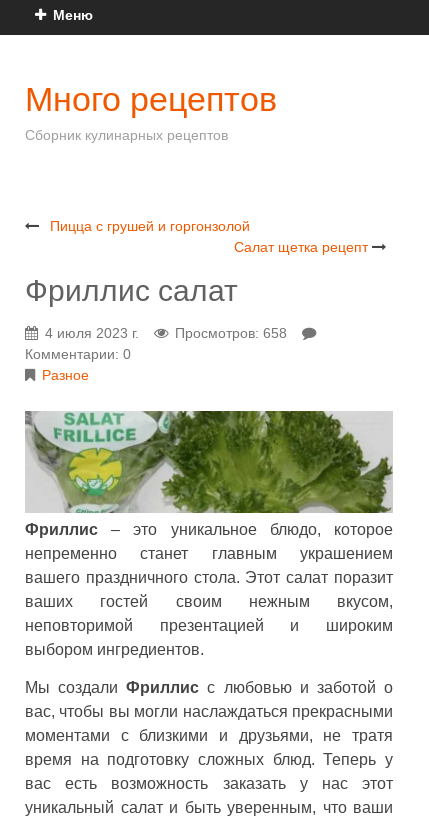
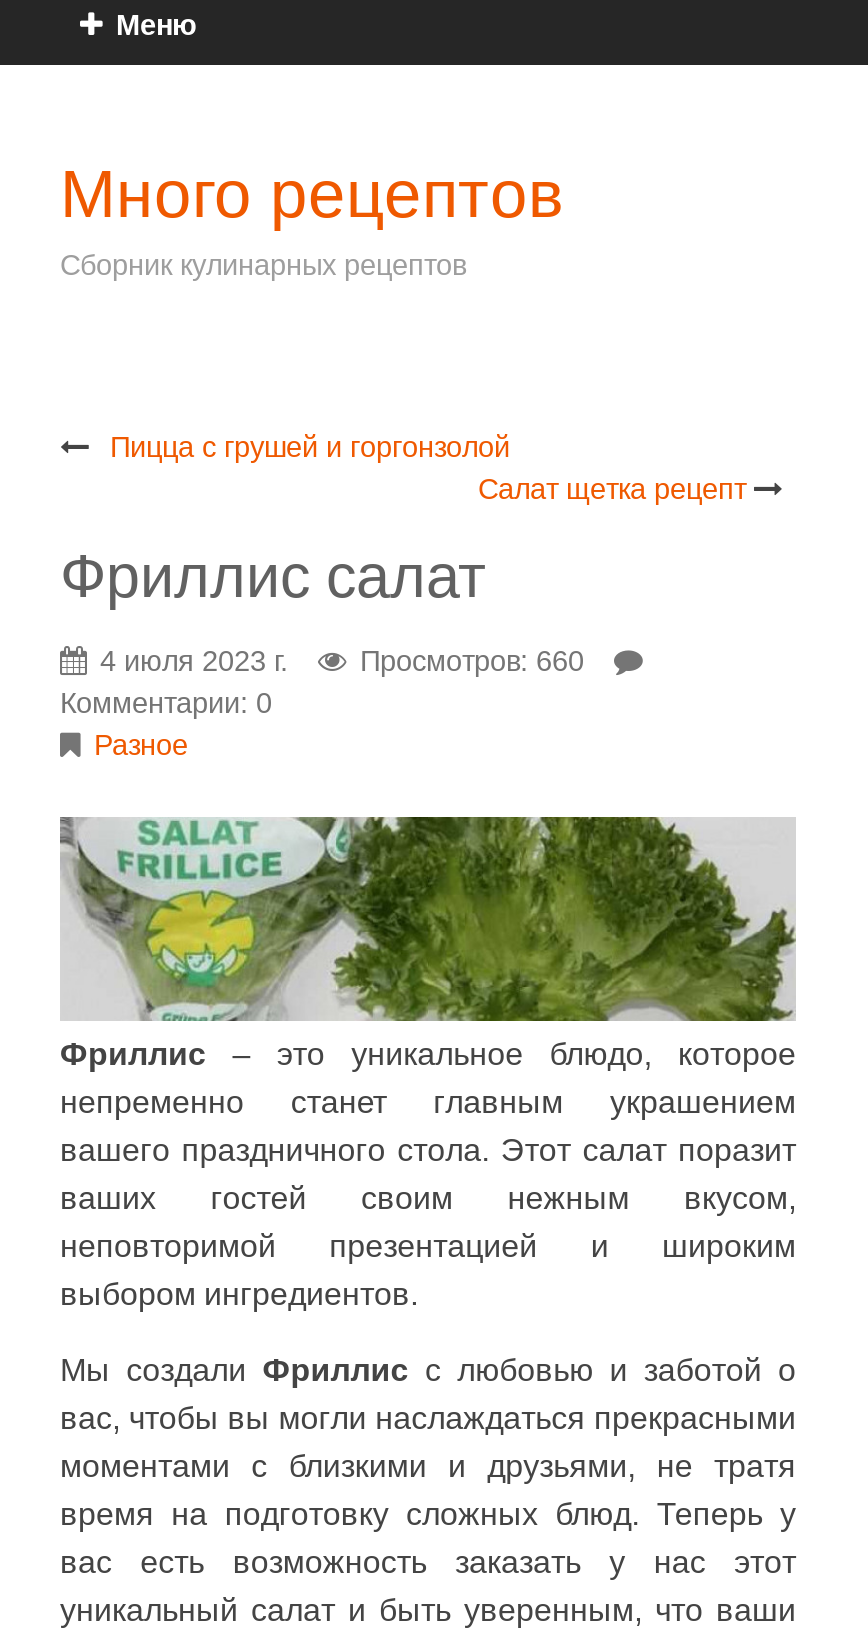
- Просмотров: 658
+ Просмотров: 660
